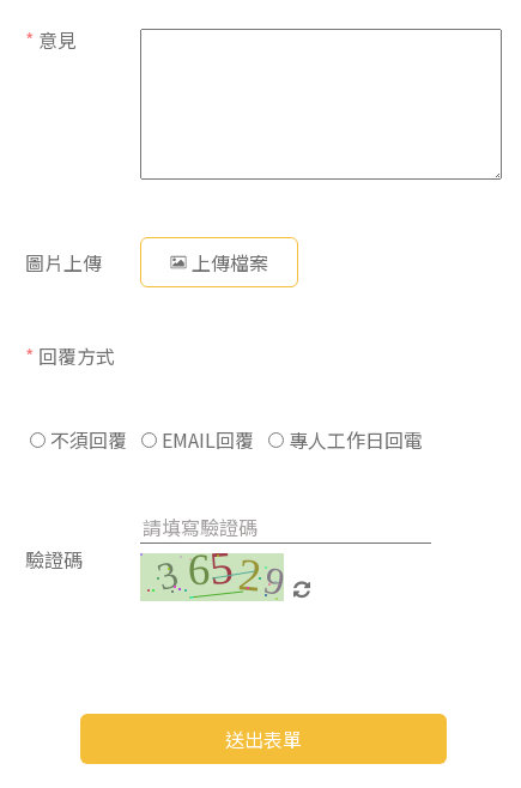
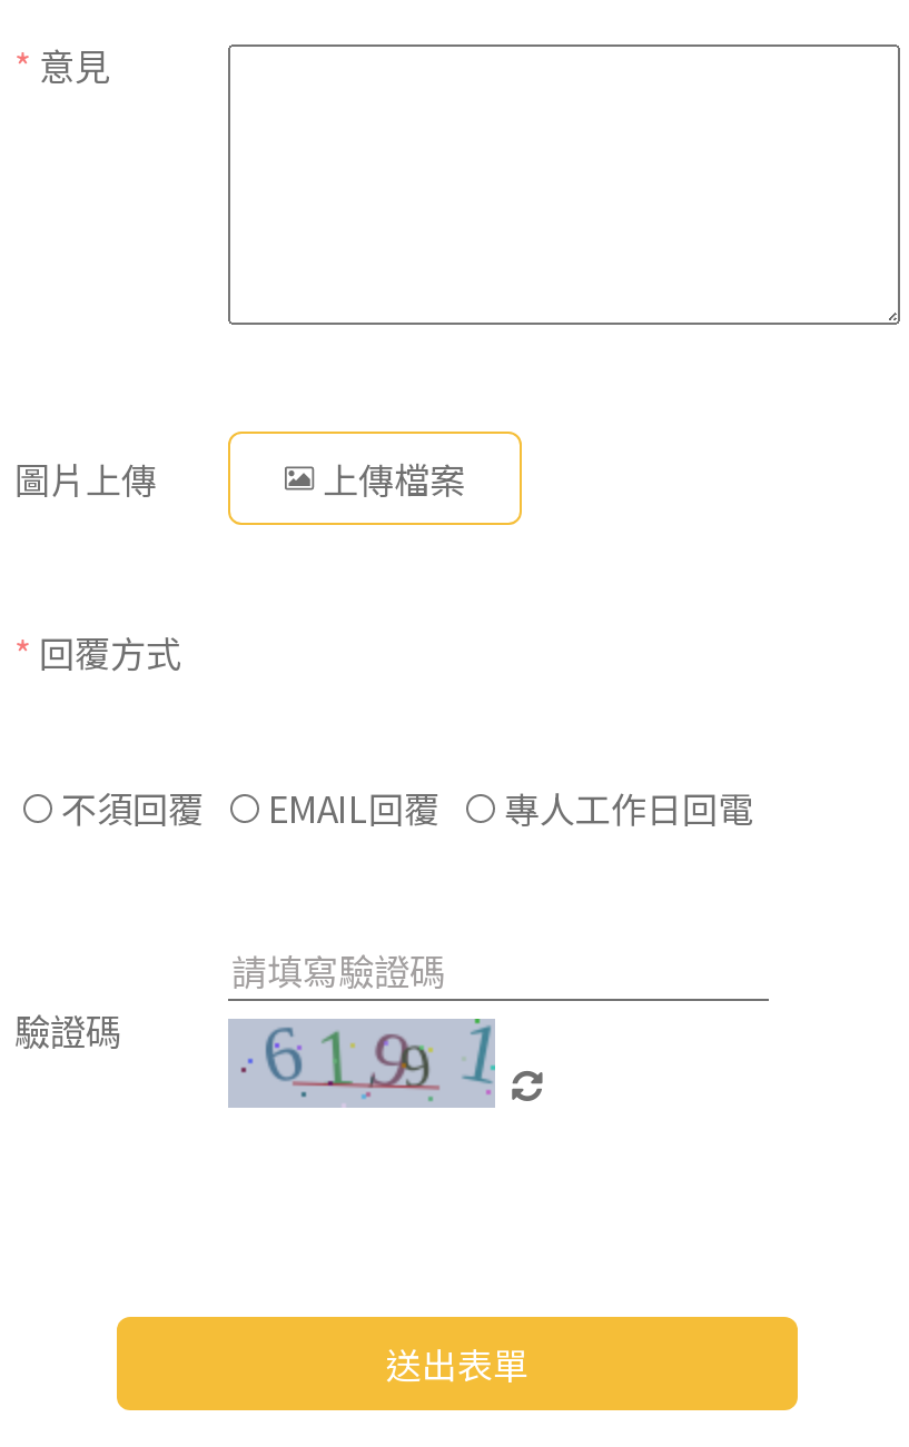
- [image]
+ [image]
